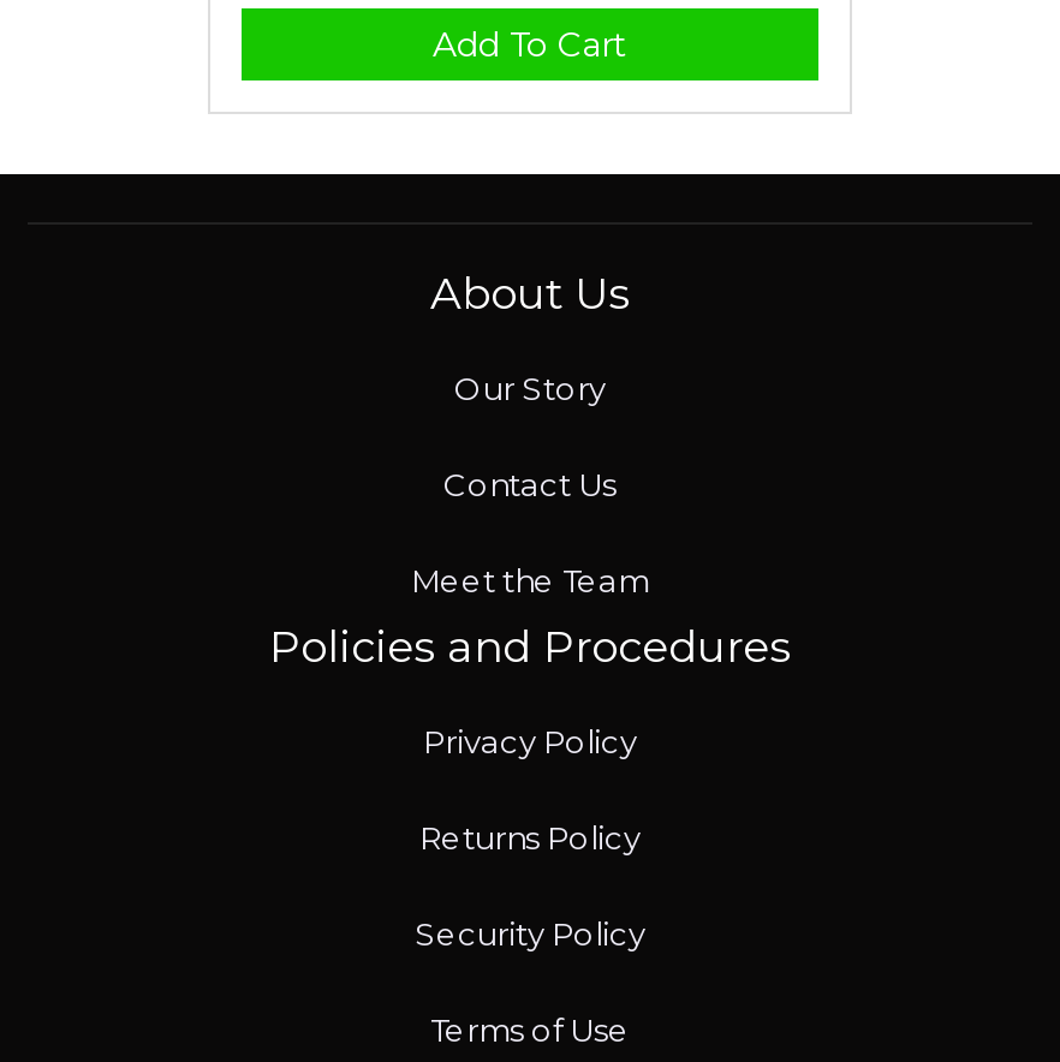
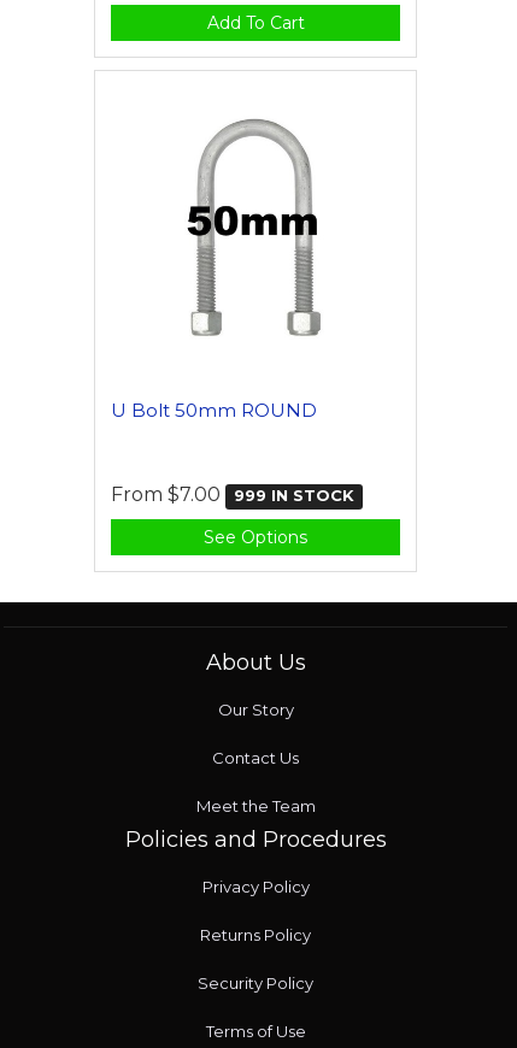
+ U Bolt 50mm ROUND

+ From $7.00
+ 999 IN STOCK
+ See Options

+ [image]
